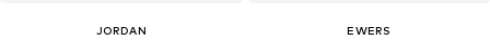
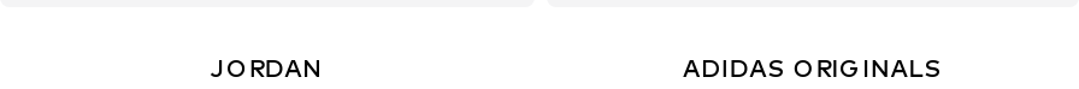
- EWERS
+ ADIDAS ORIGINALS
